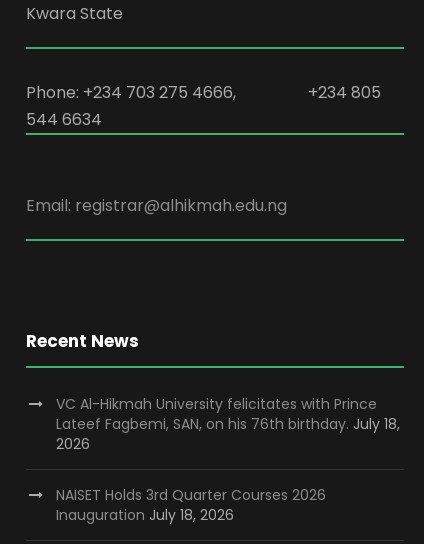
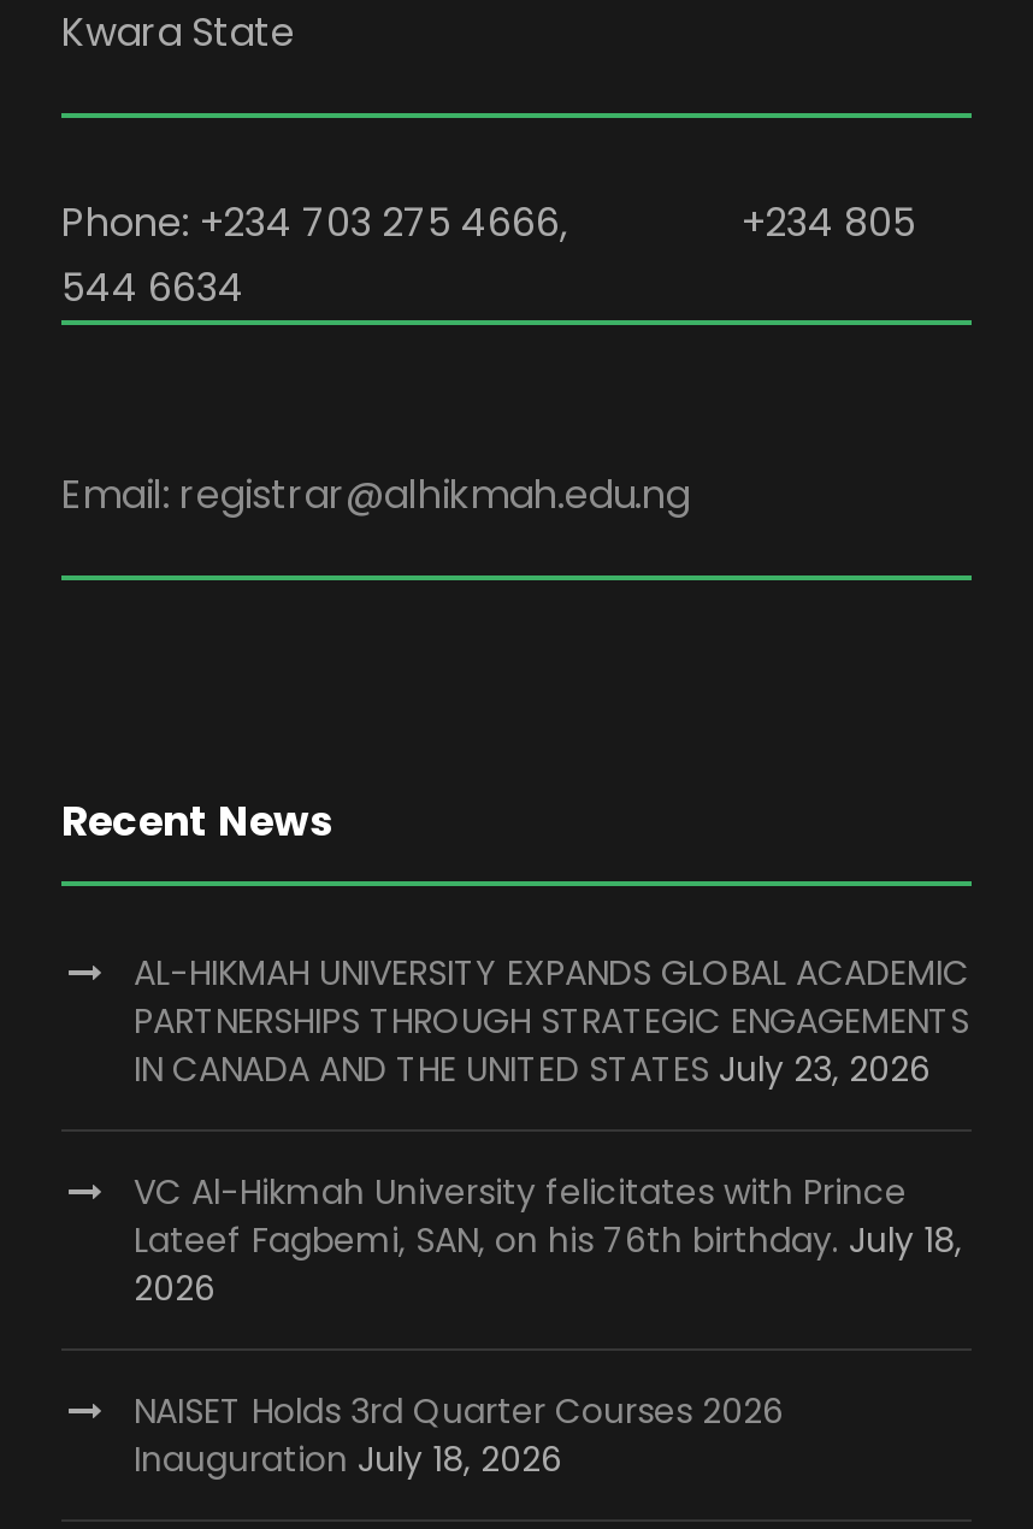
+ AL-HIKMAH UNIVERSITY EXPANDS GLOBAL ACADEMIC
+ PARTNERSHIPS THROUGH STRATEGIC ENGAGEMENTS
+ IN CANADA AND THE UNITED STATES July 23, 2026
